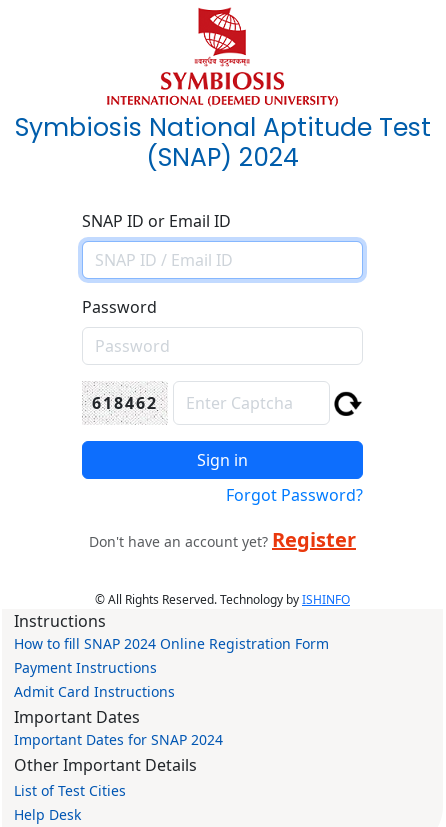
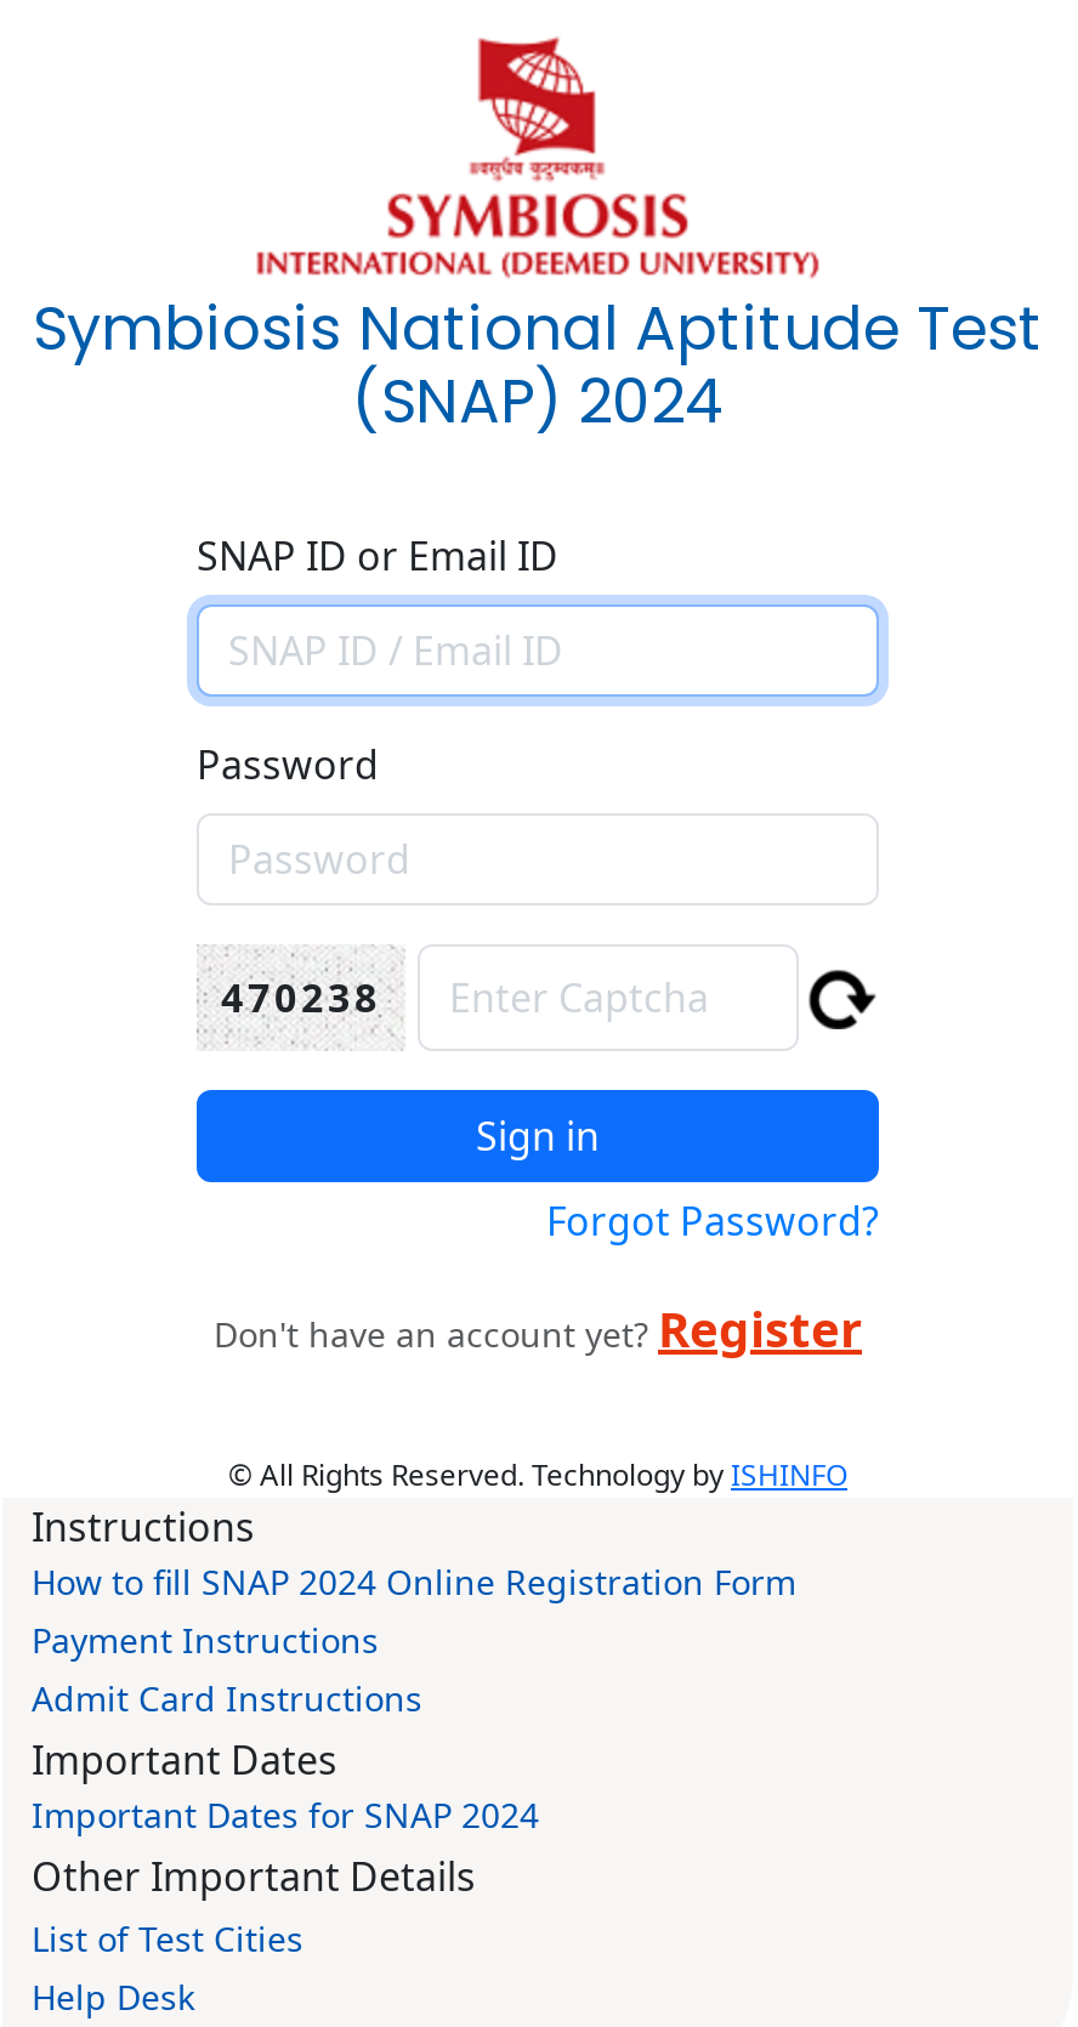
- 618462
+ 470238
